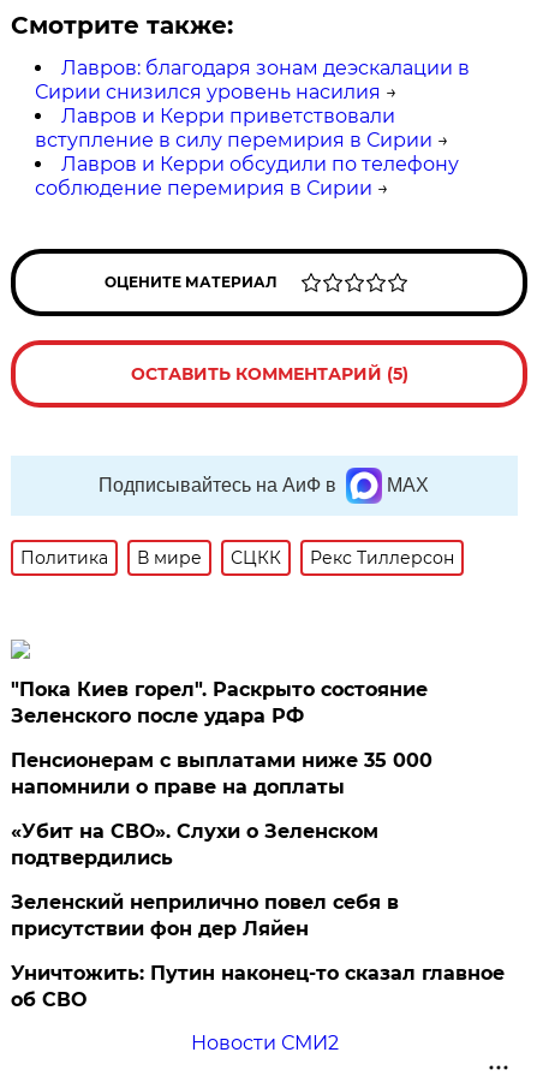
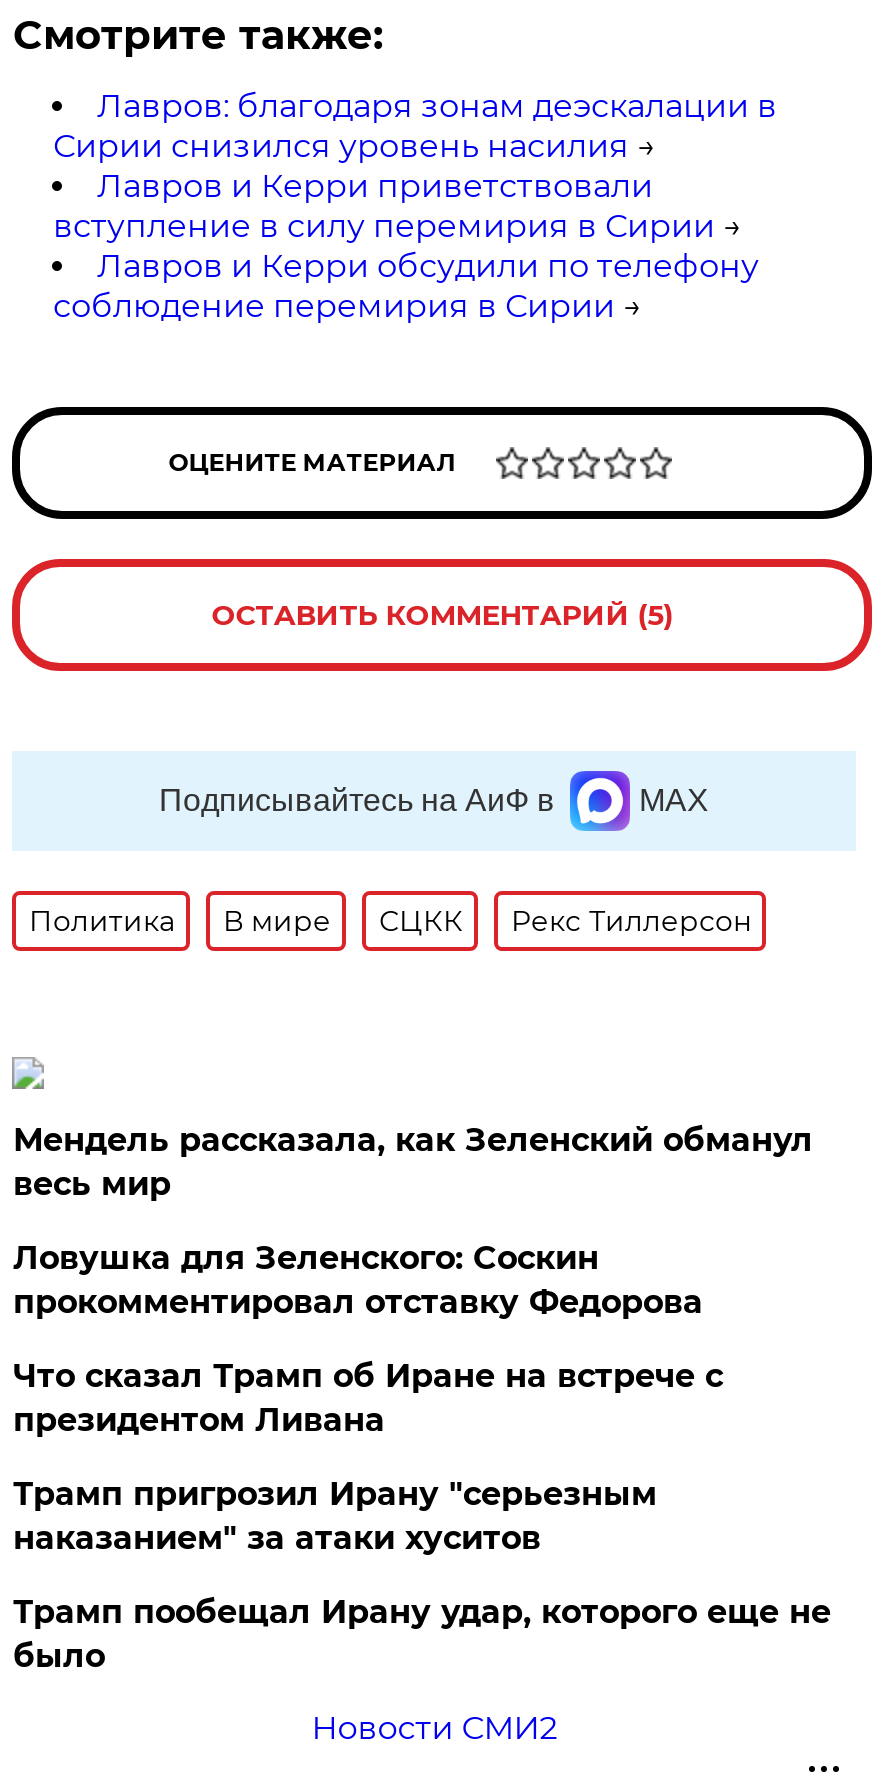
- "Пока Киев горел". Раскрыто состояние
- Зеленского после удара РФ
+ Мендель рассказала, как Зеленский обманул
+ весь мир

- Пенсионерам с выплатами ниже 35 000
- напомнили о праве на доплаты
+ Ловушка для Зеленского: Соскин
+ прокомментировал отставку Федорова

- «Убит на СВО». Слухи о Зеленском
- подтвердились
+ Что сказал Трамп об Иране на встрече с
+ президентом Ливана

- Зеленский неприлично повел cебя в
- присутствии фон дер Ляйен
+ Трамп пригрозил Ирану "серьезным
+ наказанием" за атаки хуситов

- Уничтожить: Путин наконец-то сказал главное
- об СВО
+ Трамп пообещал Ирану удар, которого еще не
+ было
